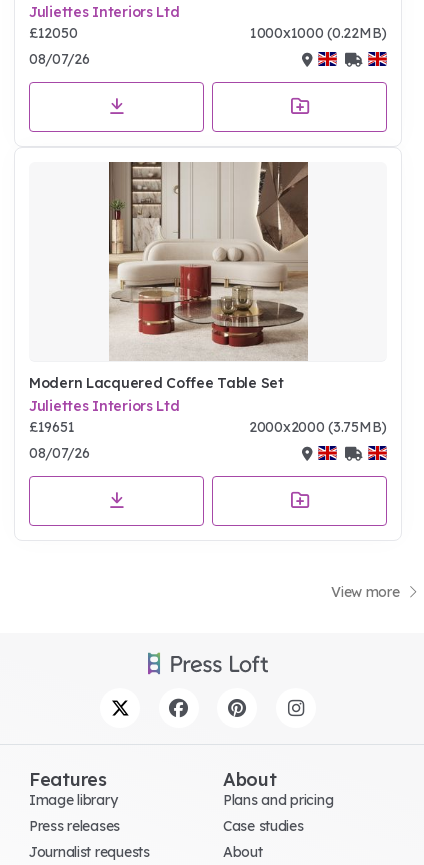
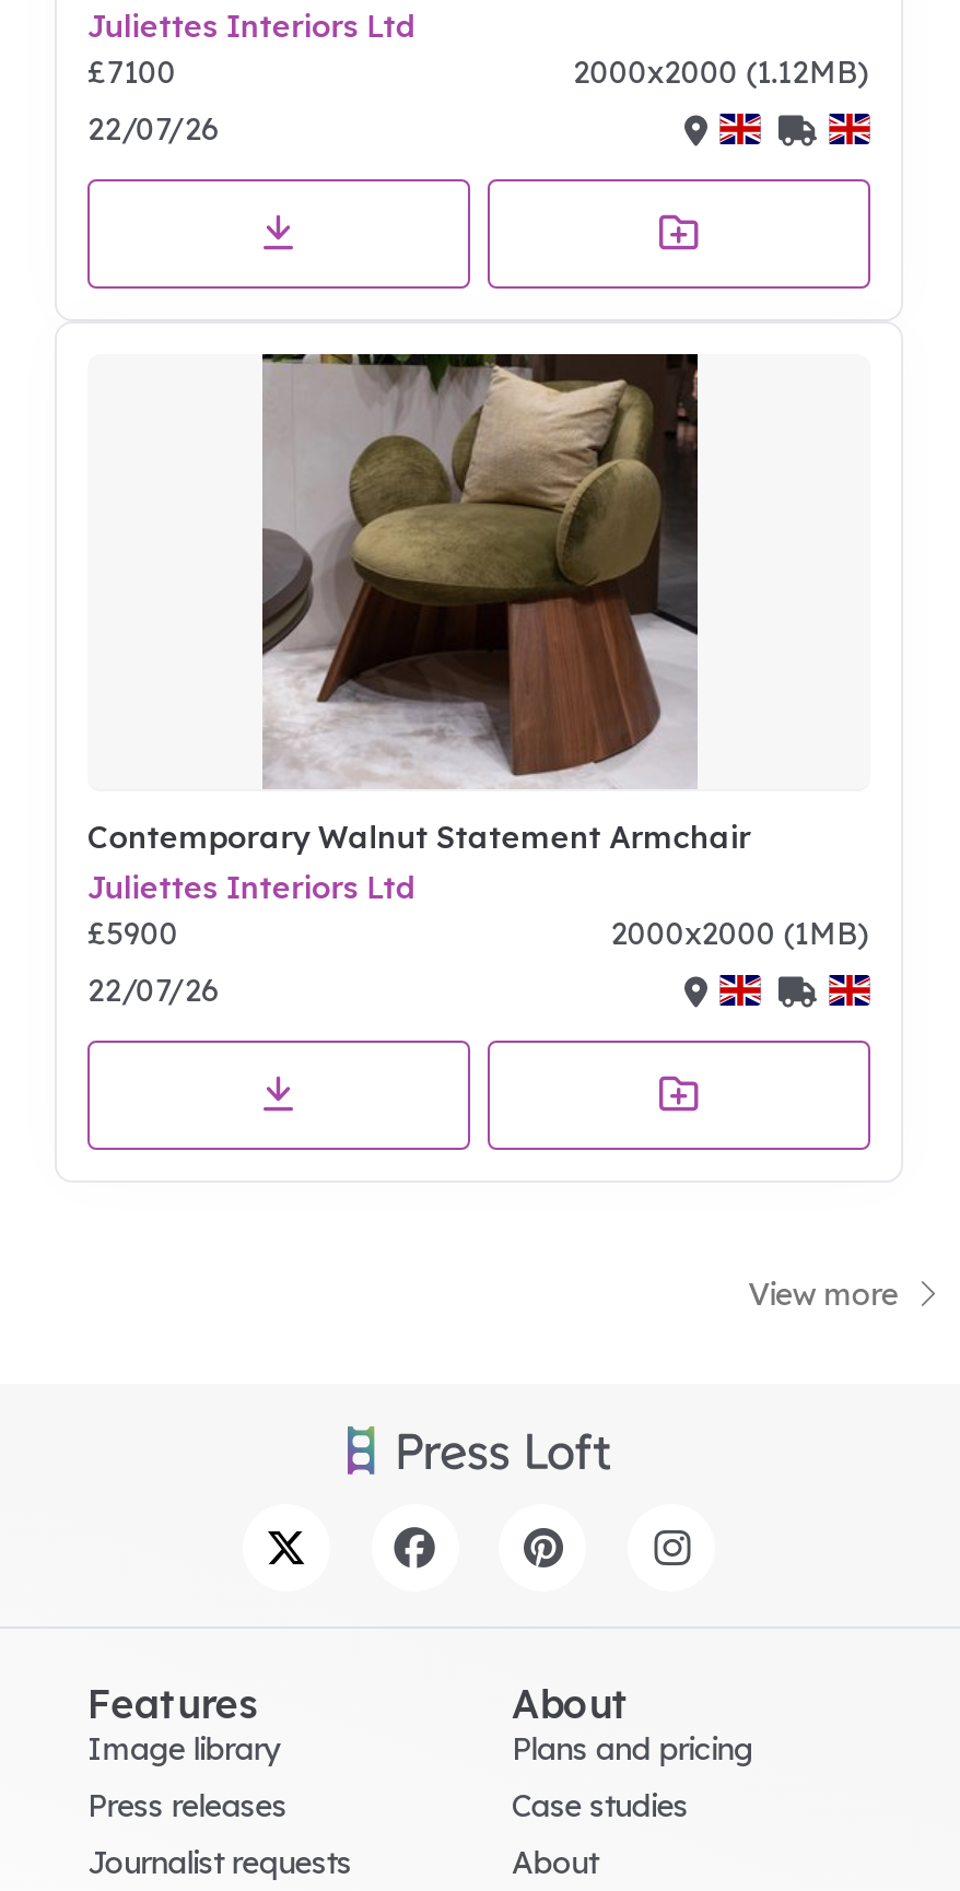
- £12050
- 1000x1000 (0.22MB)
- 08/07/26
+ £7100
+ 2000x2000 (1.12MB)
+ 22/07/26

- [image]
- Modern Lacquered Coffee Table Set
+ [image]
+ Contemporary Walnut Statement Armchair

- £19651
+ £5900

- 2000x2000 (3.75MB)
+ 2000x2000 (1MB)

- 08/07/26
+ 22/07/26
